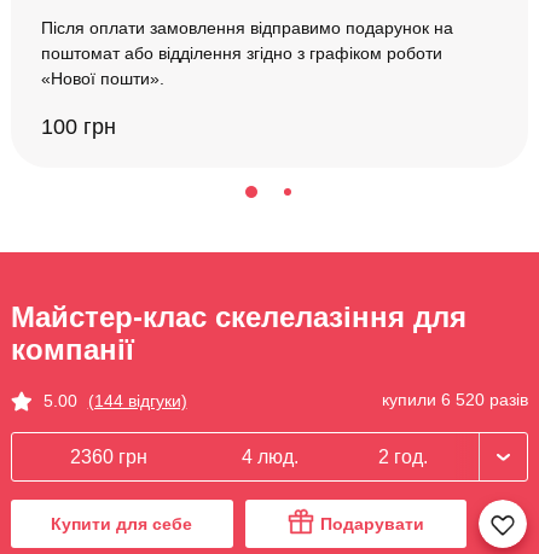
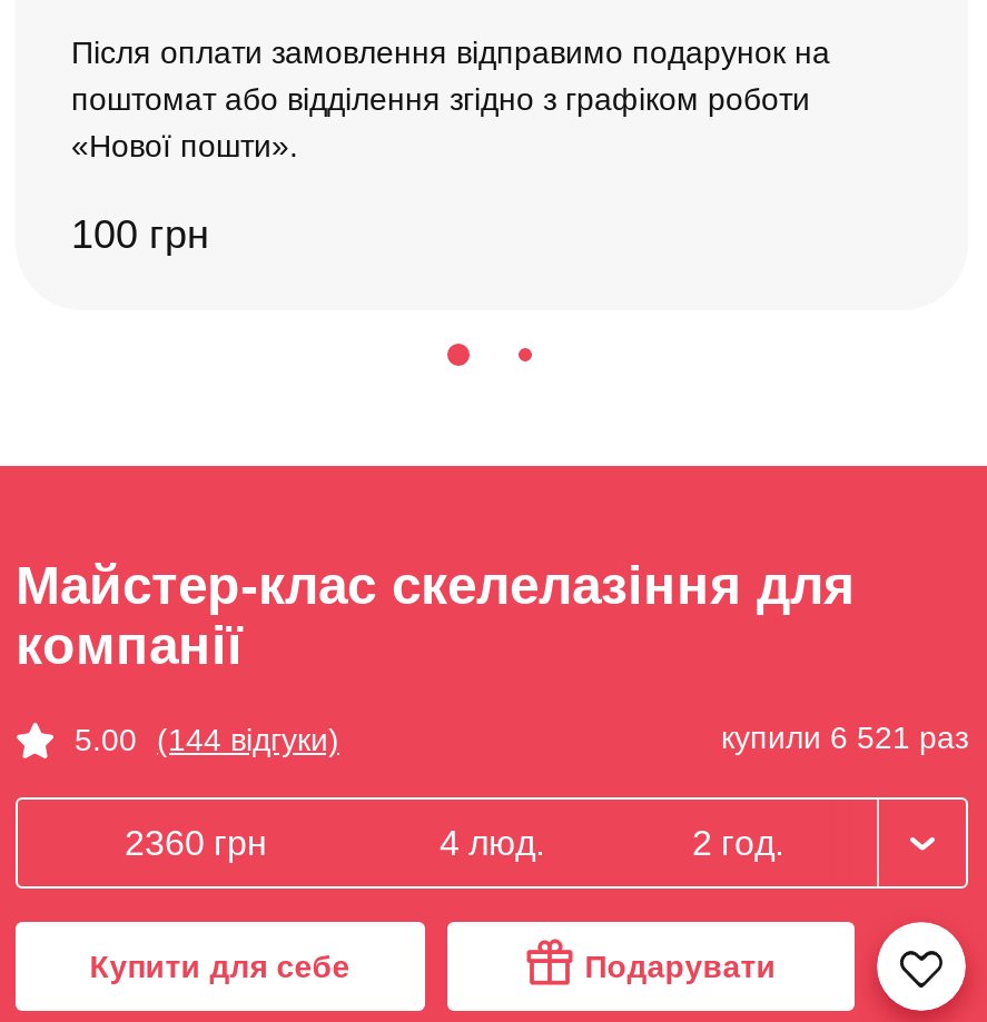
- купили 6 520 разів
+ купили 6 521 раз
